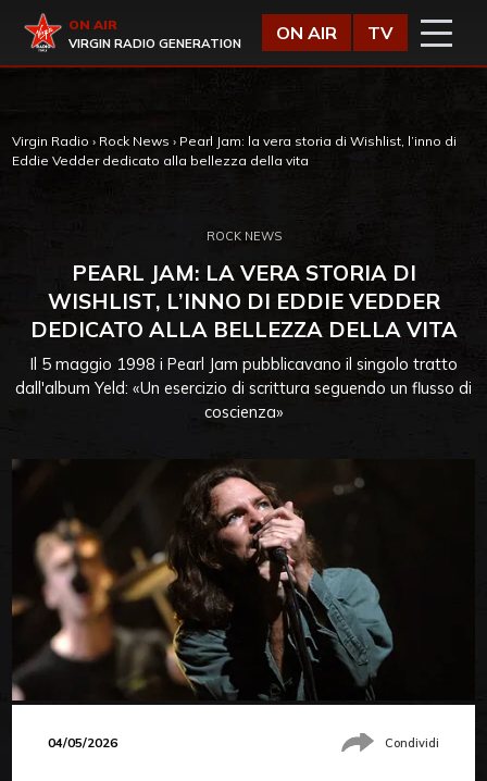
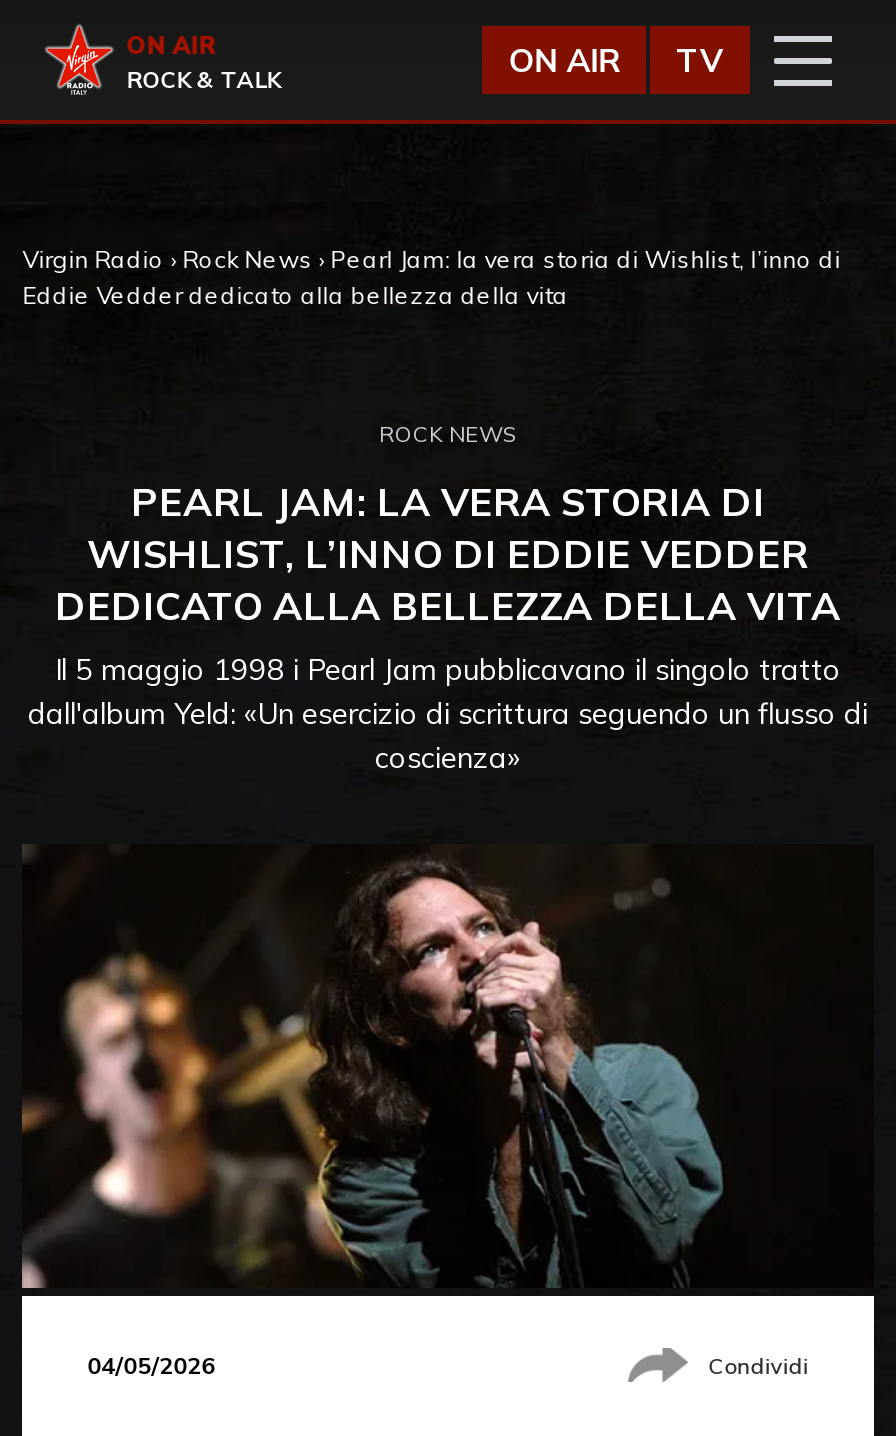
- VIRGIN RADIO GENERATION
+ ROCK & TALK
